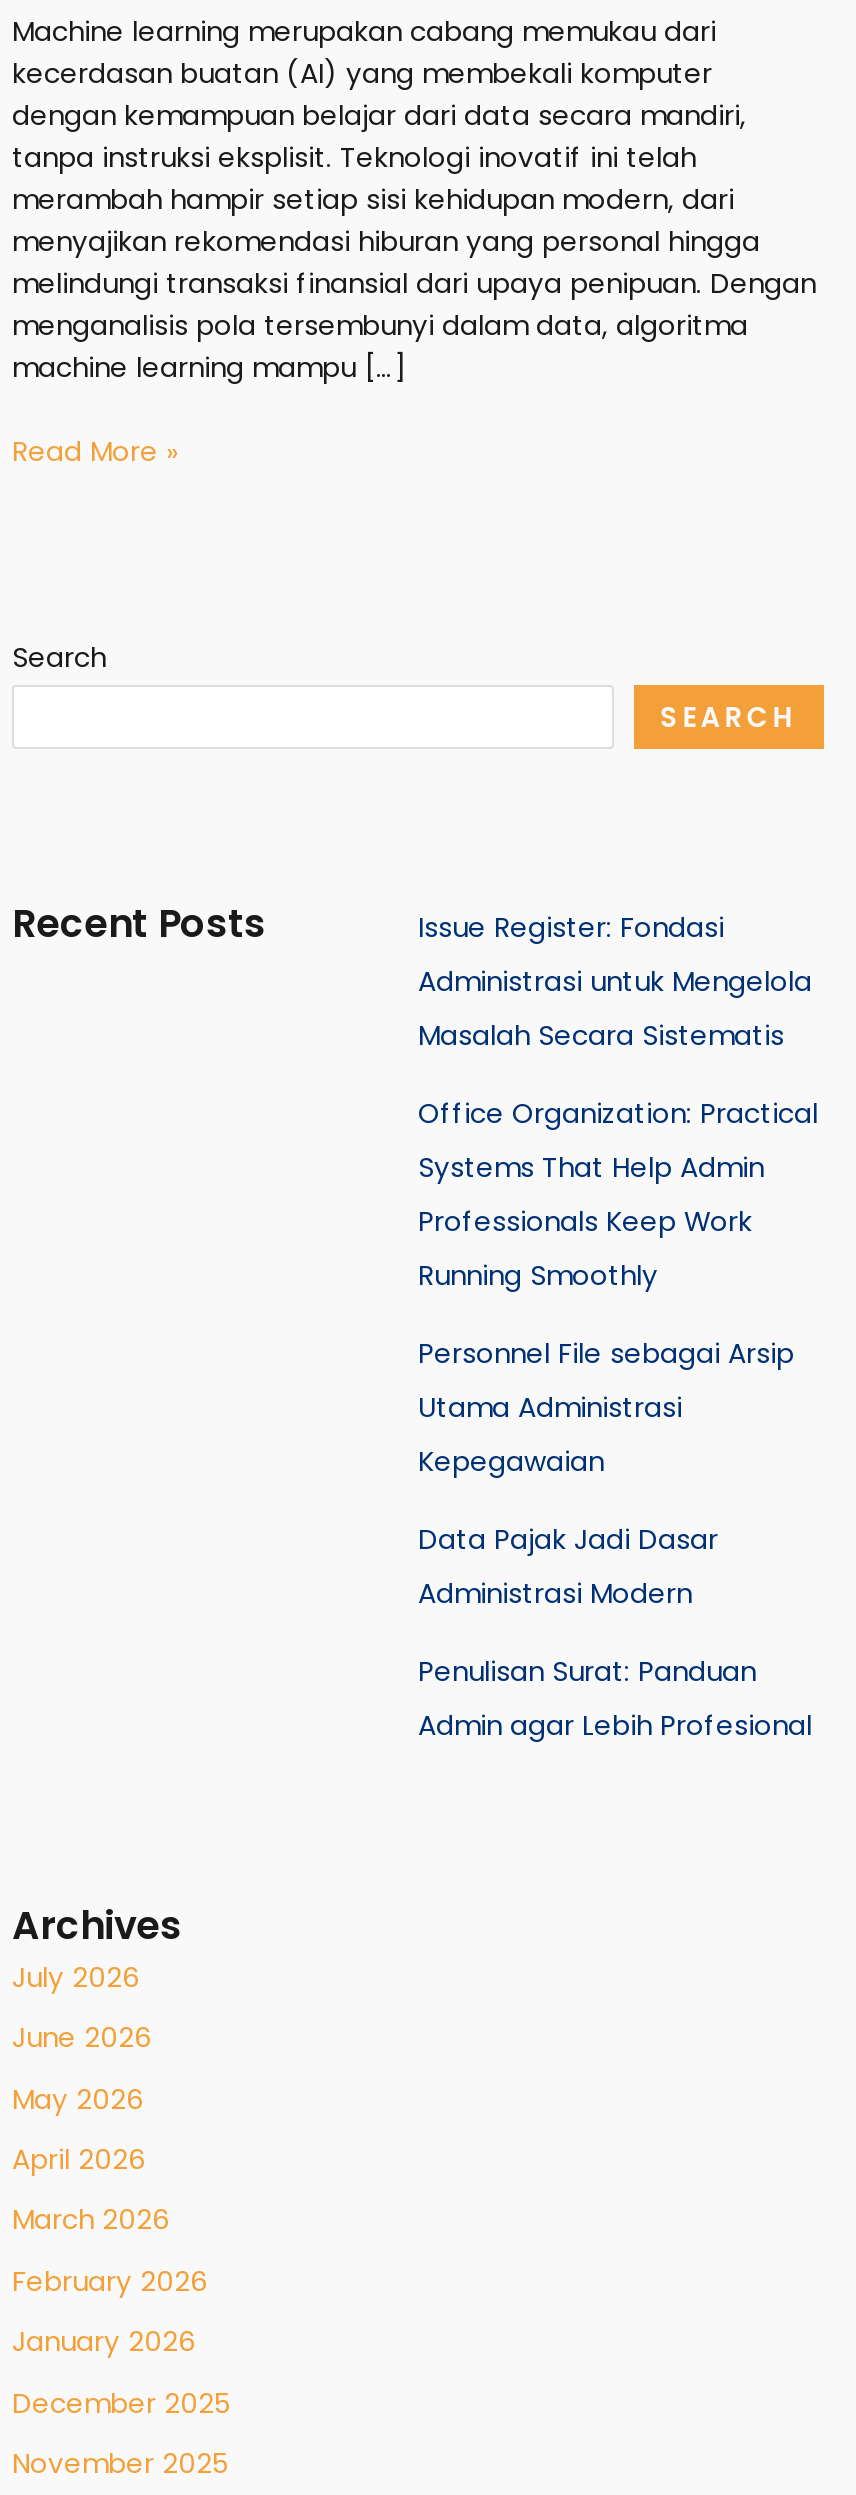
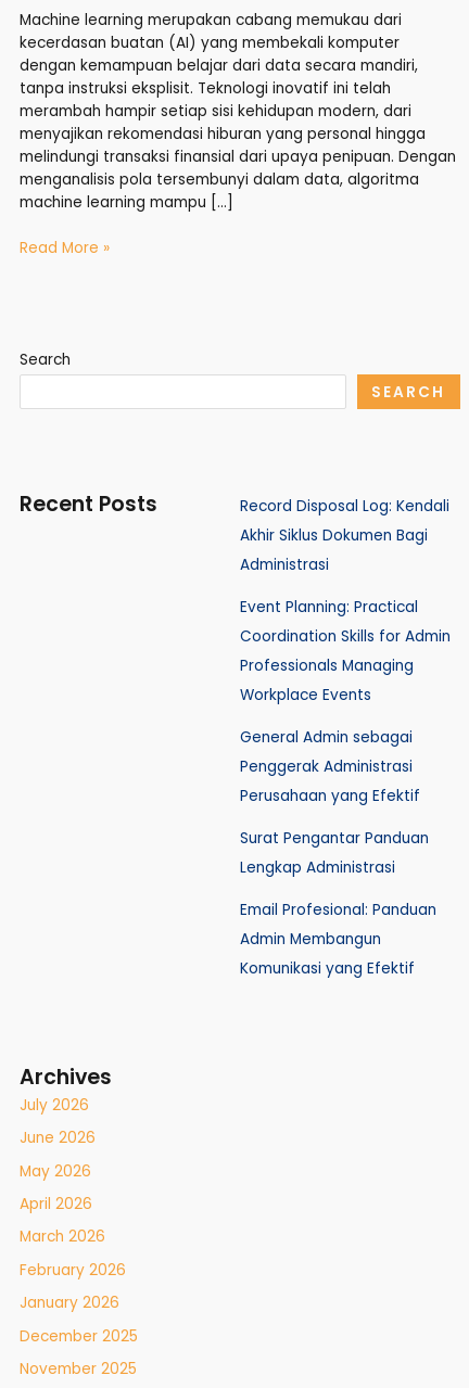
- Issue Register: Fondasi
- Administrasi untuk Mengelola
- Masalah Secara Sistematis
+ Record Disposal Log: Kendali
+ Akhir Siklus Dokumen Bagi
+ Administrasi

- Office Organization: Practical
- Systems That Help Admin
- Professionals Keep Work
- Running Smoothly
+ Event Planning: Practical
+ Coordination Skills for Admin
+ Professionals Managing
+ Workplace Events

- Personnel File sebagai Arsip
- Utama Administrasi
- Kepegawaian
+ General Admin sebagai
+ Penggerak Administrasi
+ Perusahaan yang Efektif

- Data Pajak Jadi Dasar
- Administrasi Modern
+ Surat Pengantar Panduan
+ Lengkap Administrasi

- Penulisan Surat: Panduan
- Admin agar Lebih Profesional
+ Email Profesional: Panduan
+ Admin Membangun
+ Komunikasi yang Efektif
